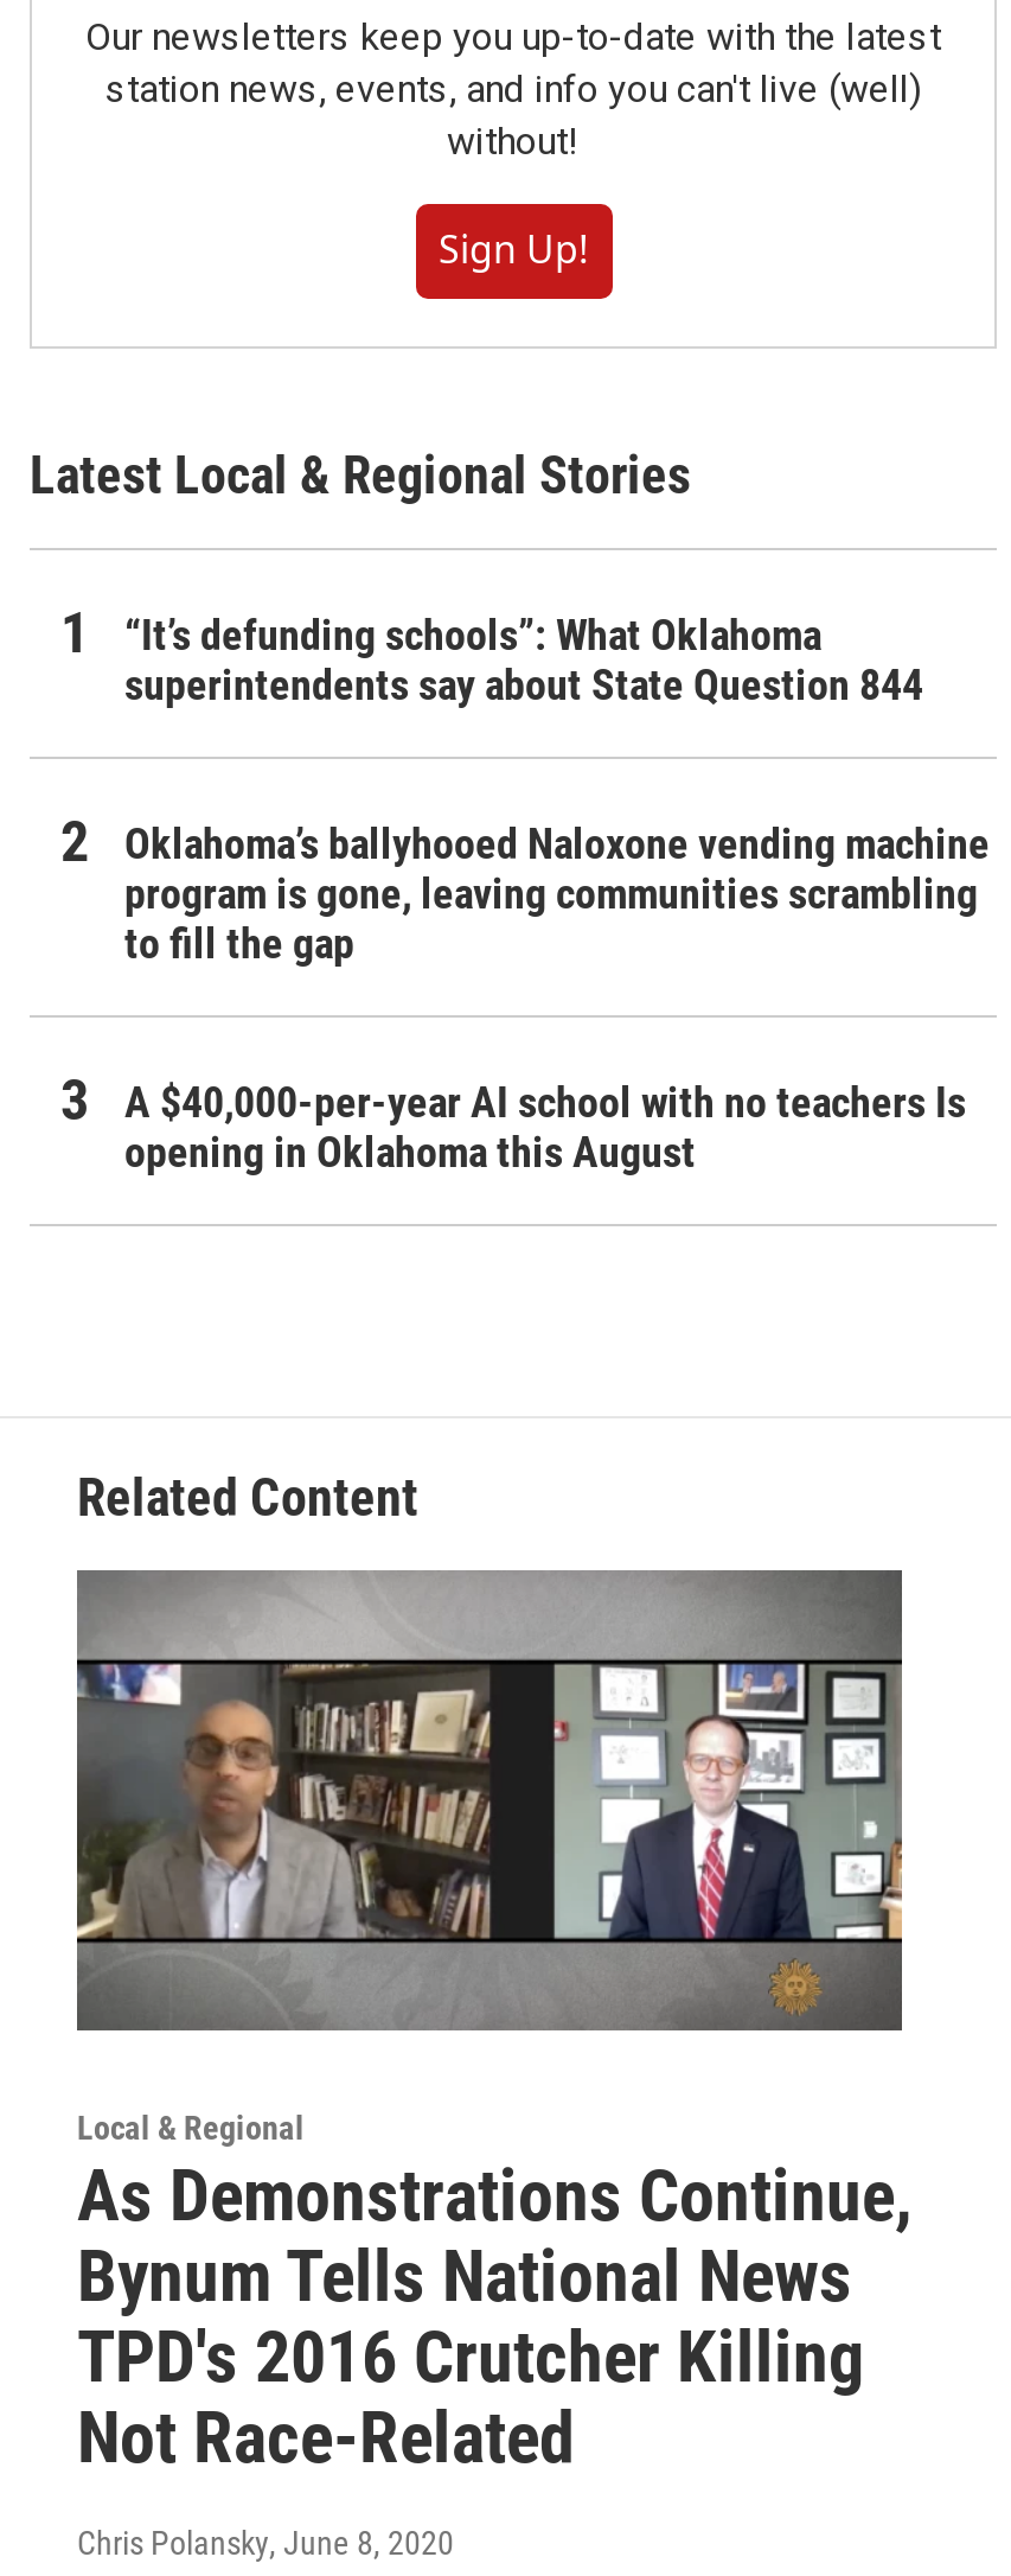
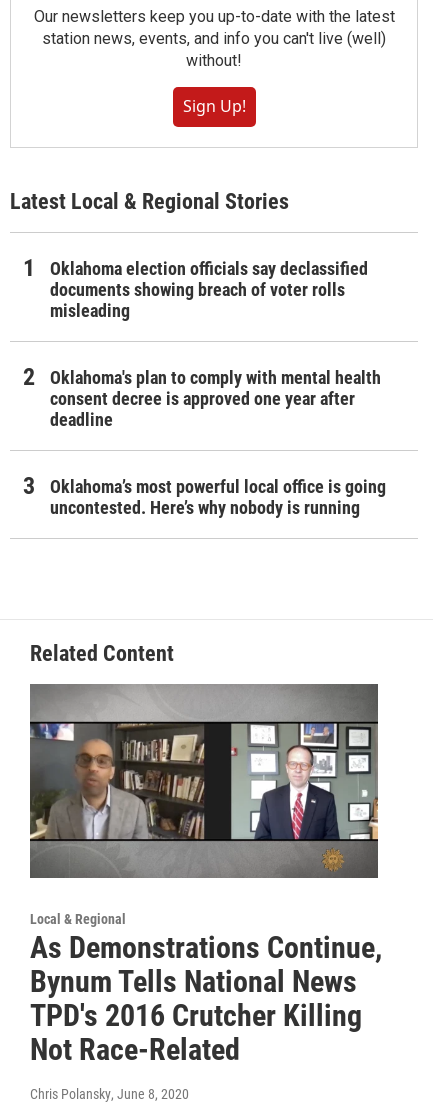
- “It’s defunding schools”: What Oklahoma
- superintendents say about State Question 844
+ Oklahoma election officials say declassified
+ documents showing breach of voter rolls
+ misleading

- Oklahoma’s ballyhooed Naloxone vending machine
- program is gone, leaving communities scrambling
- to fill the gap
+ Oklahoma's plan to comply with mental health
+ consent decree is approved one year after
+ deadline

- A $40,000-per-year AI school with no teachers Is
- opening in Oklahoma this August
+ Oklahoma’s most powerful local office is going
+ uncontested. Here’s why nobody is running
